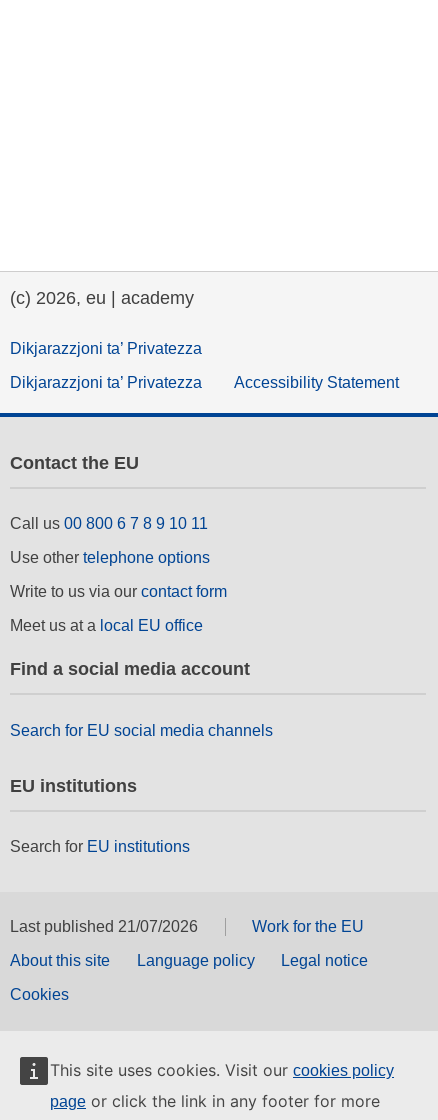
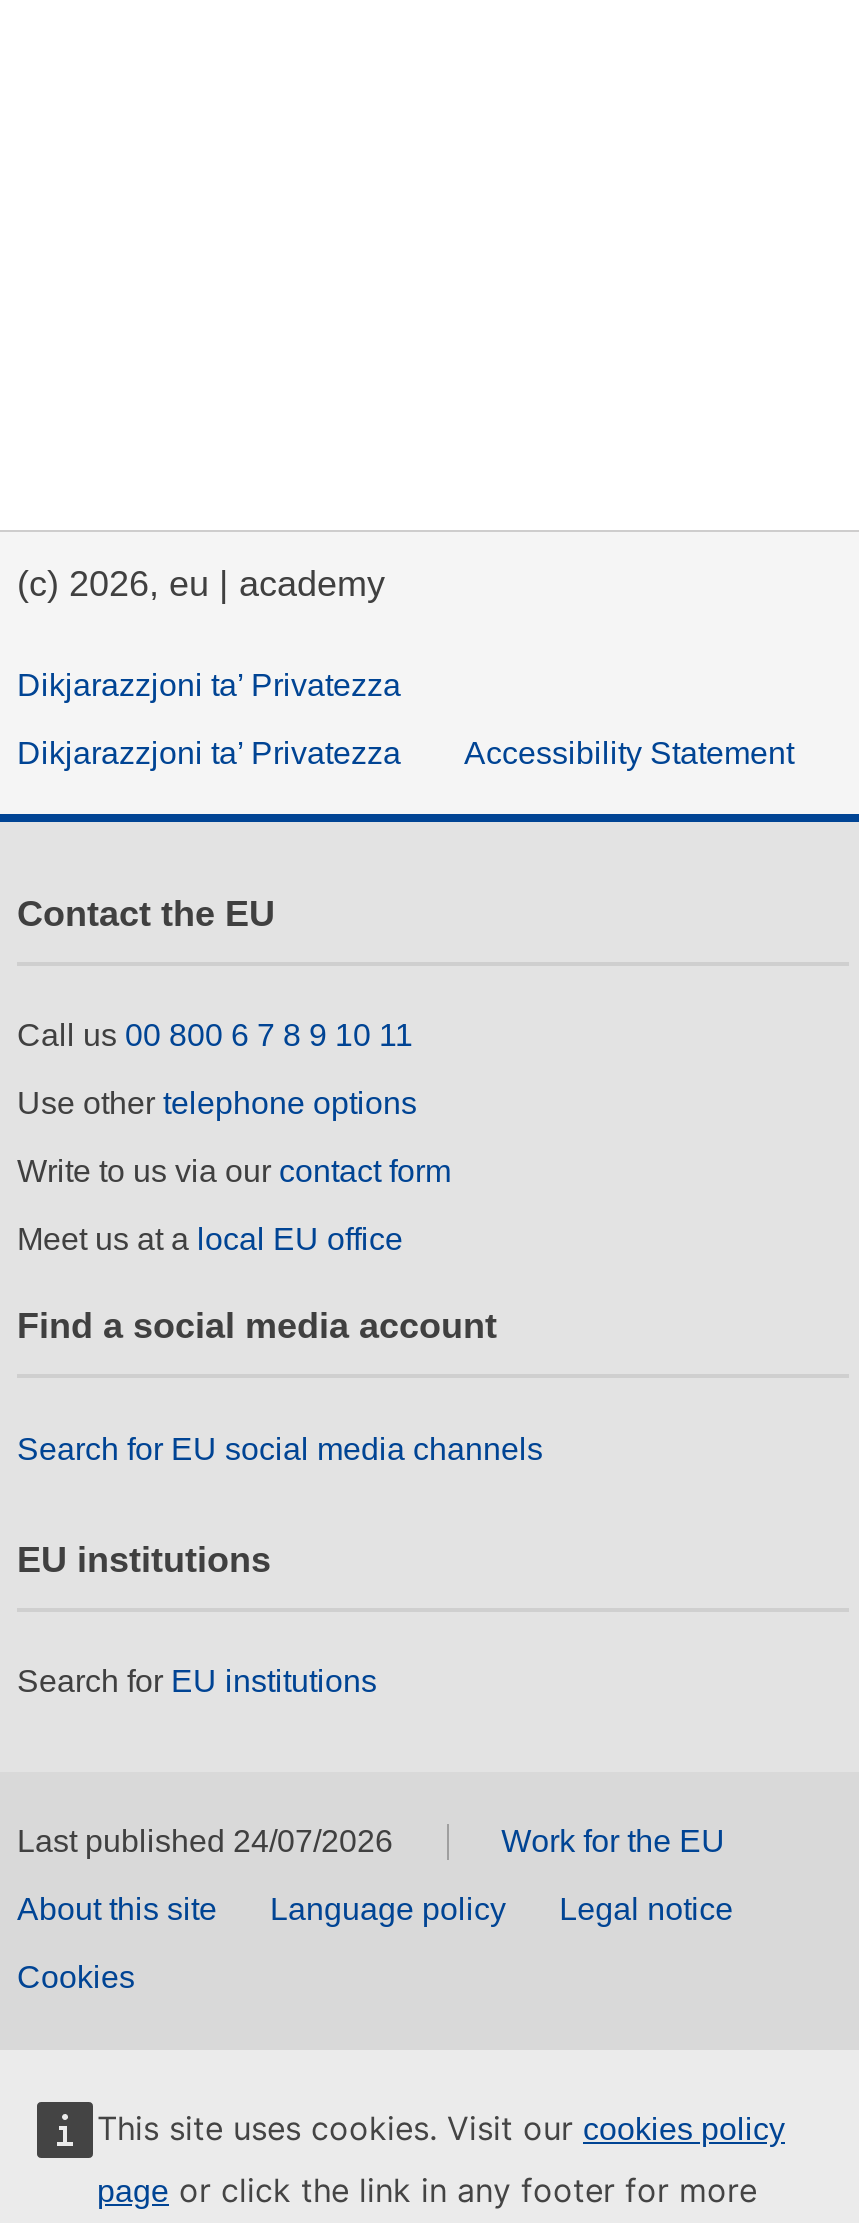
- Last published 21/07/2026
+ Last published 24/07/2026
